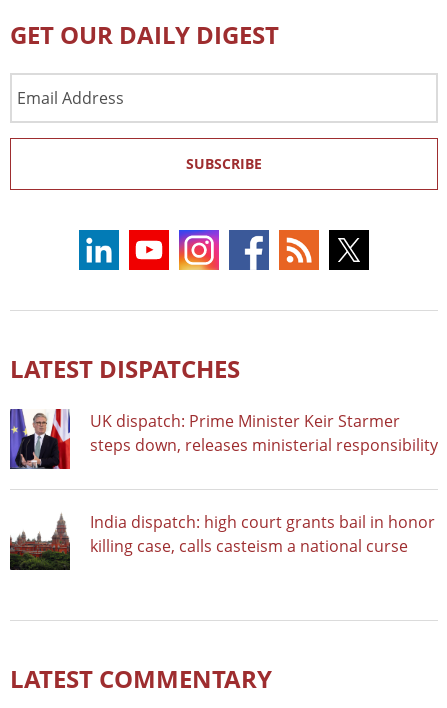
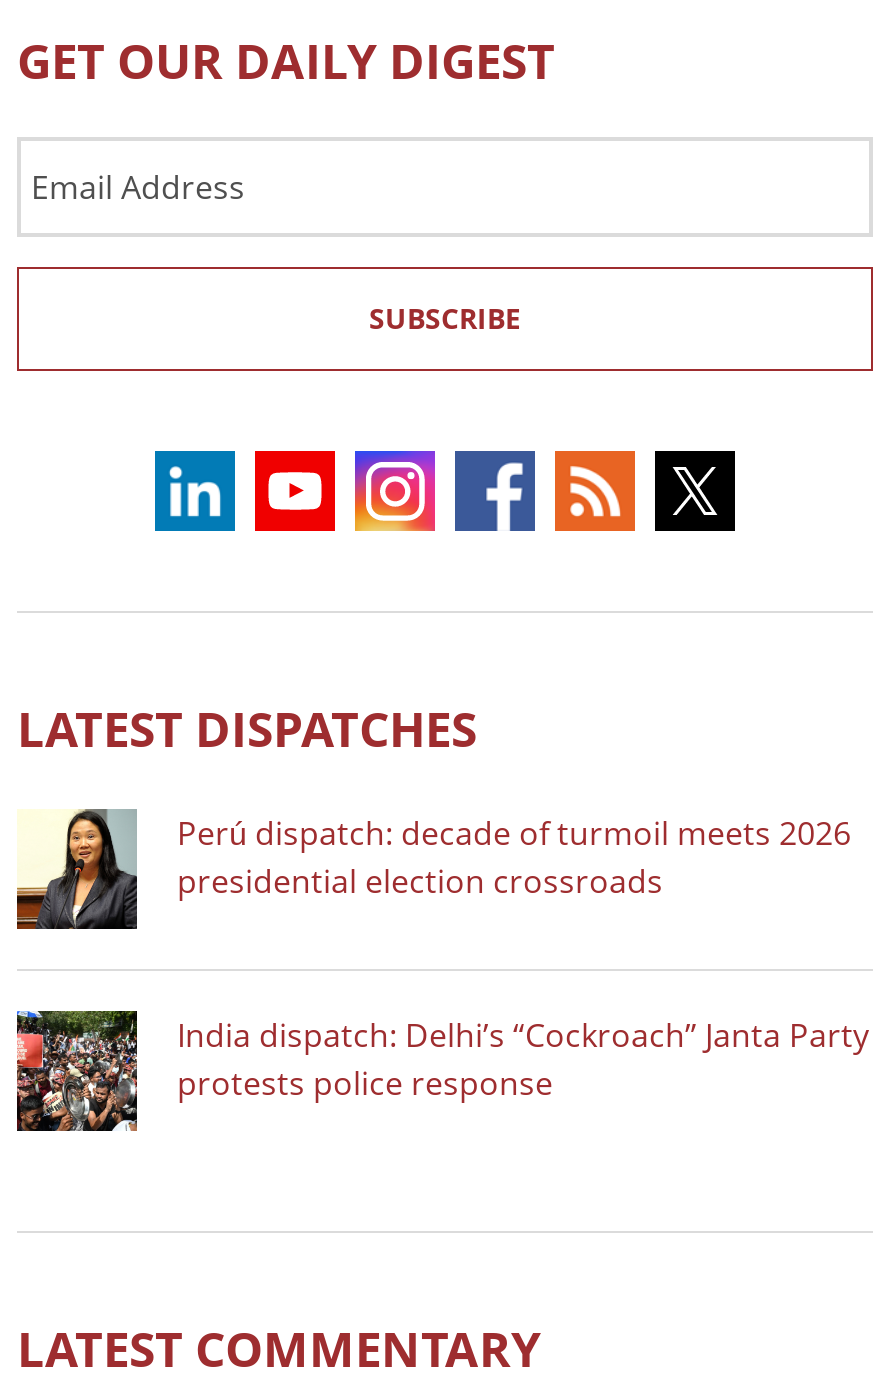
- [image]
- UK dispatch: Prime Minister Keir Starmer
- steps down, releases ministerial responsibility
+ [image]
+ Perú dispatch: decade of turmoil meets 2026
+ presidential election crossroads

- [image]
- India dispatch: high court grants bail in honor
- killing case, calls casteism a national curse
+ [image]
+ India dispatch: Delhi’s “Cockroach” Janta Party
+ protests police response
